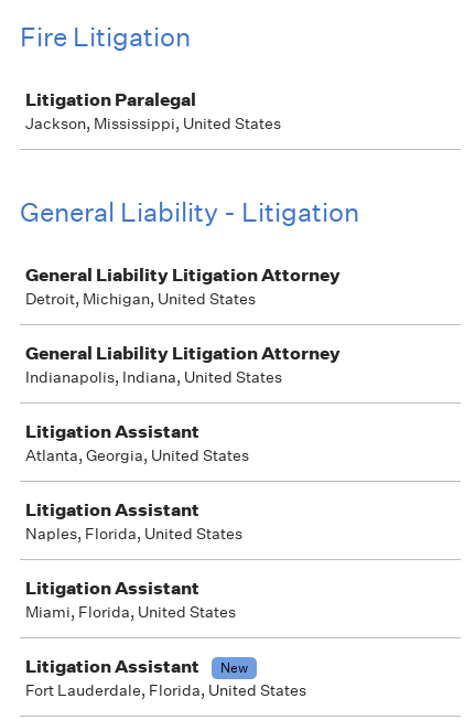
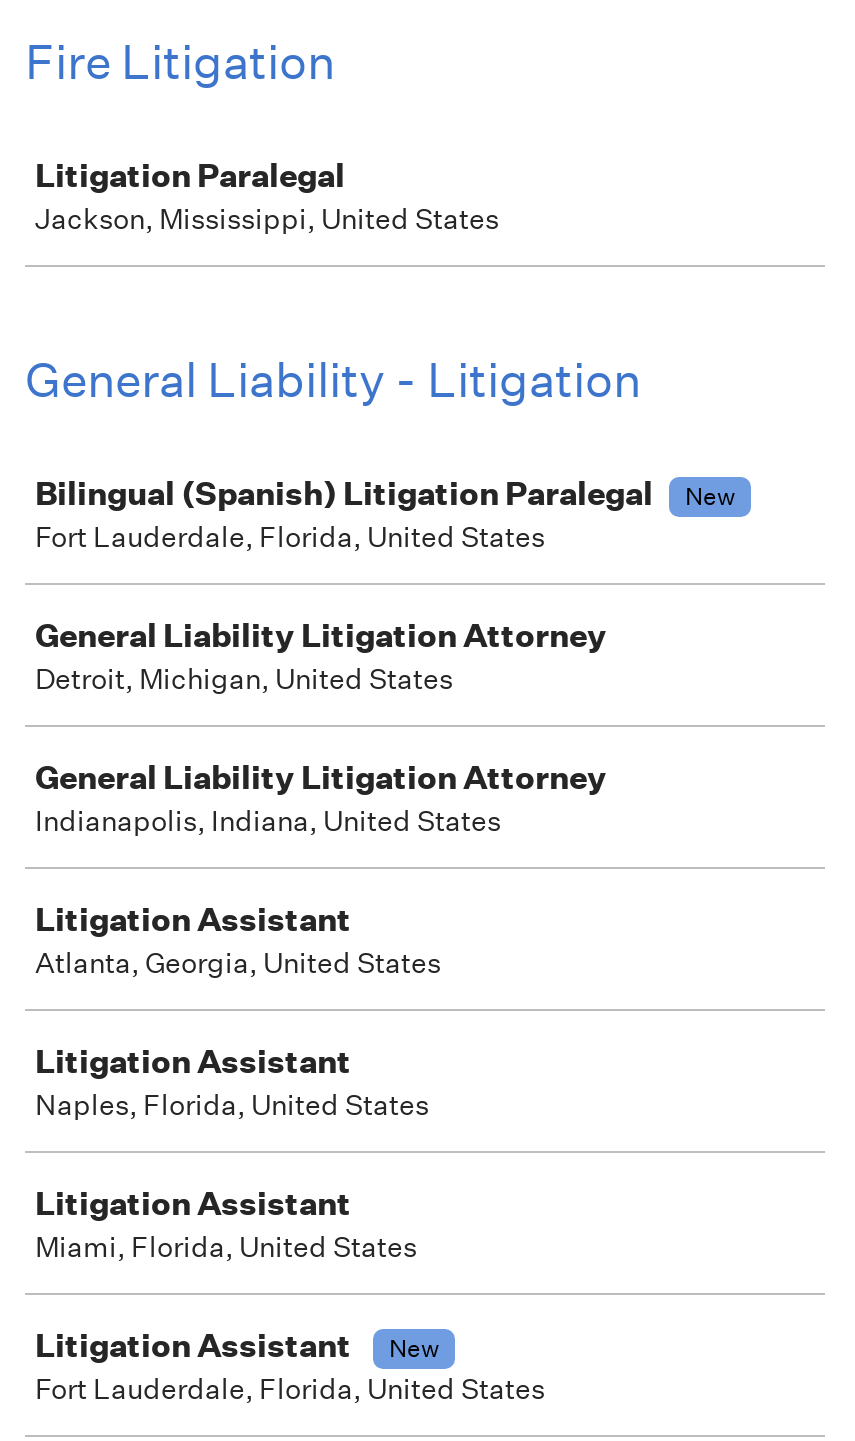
+ Bilingual (Spanish) Litigation Paralegal
+ New
+ Fort Lauderdale, Florida, United States
